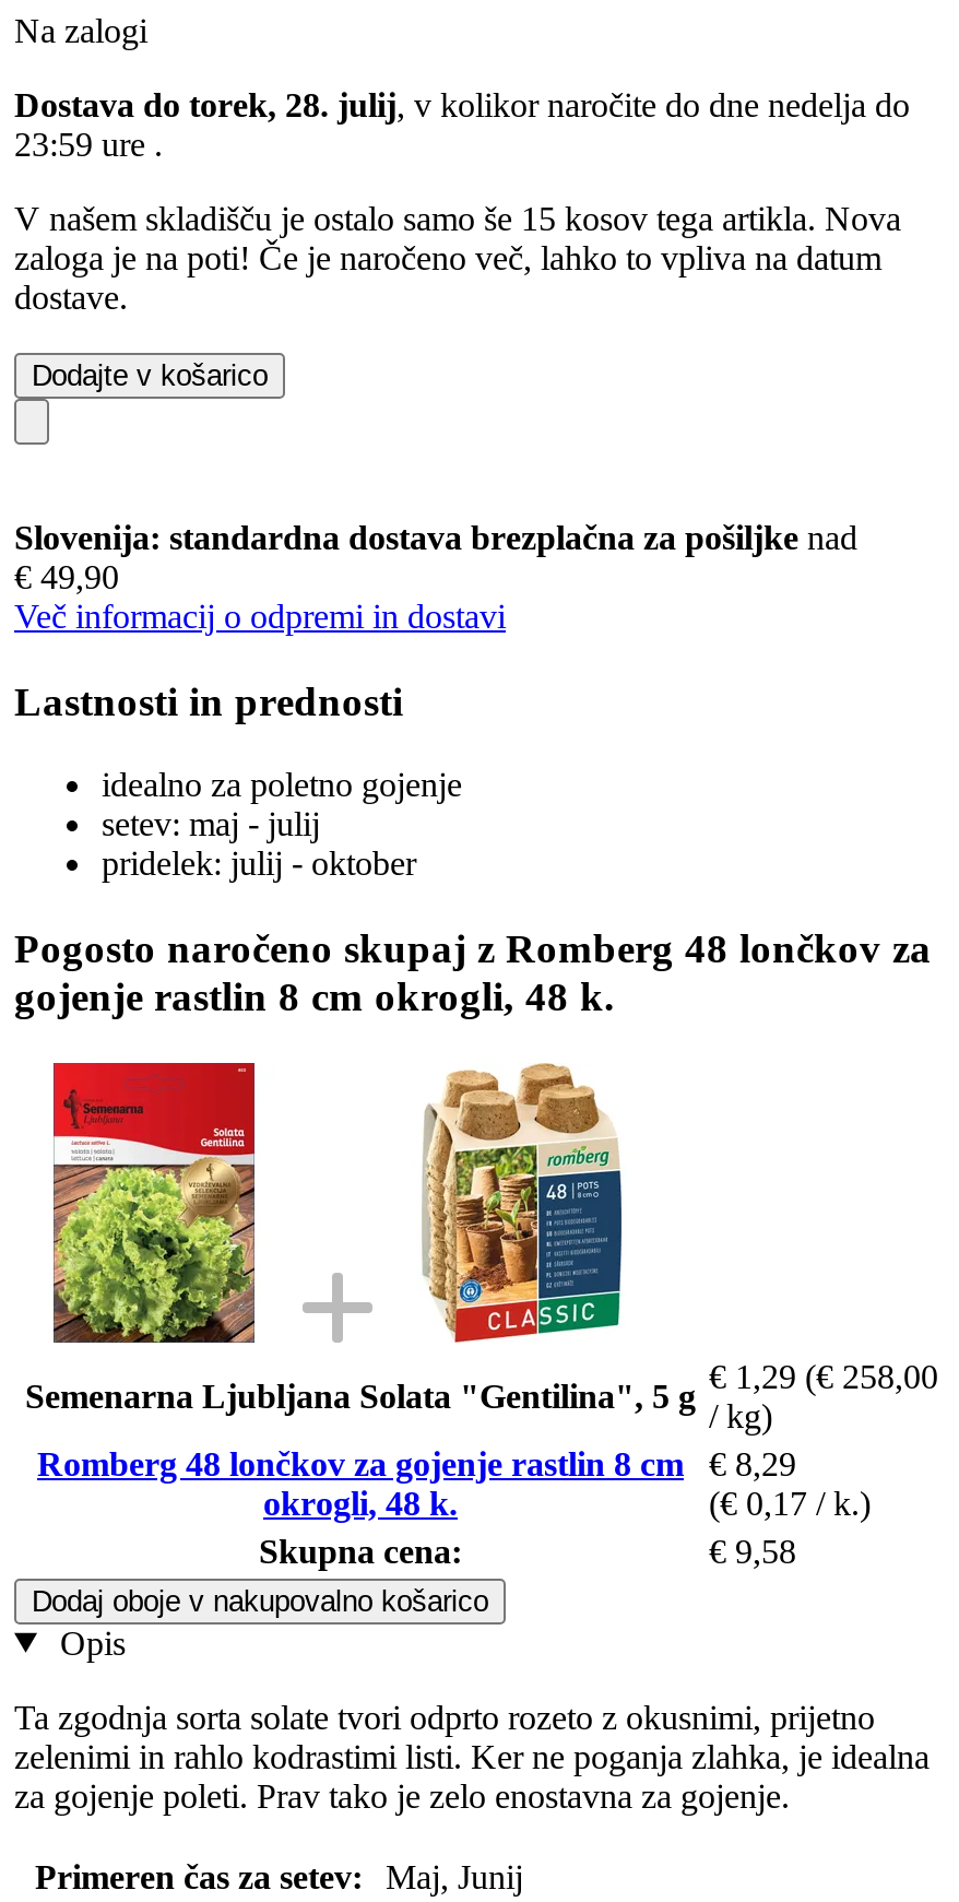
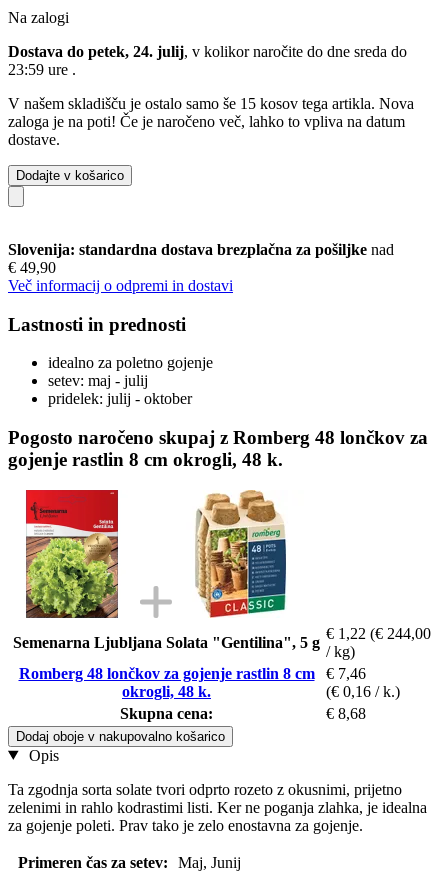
- Dostava do torek, 28. julij, v kolikor naročite do dne nedelja do
+ Dostava do petek, 24. julij, v kolikor naročite do dne sreda do

- € 1,29 (€ 258,00
+ € 1,22 (€ 244,00

- Romberg 48 lončkov za gojenje rastlin 8 cm € 8,29
+ Romberg 48 lončkov za gojenje rastlin 8 cm € 7,46

- (€ 0,17 / k.)
+ (€ 0,16 / k.)

- € 9,58
+ € 8,68
